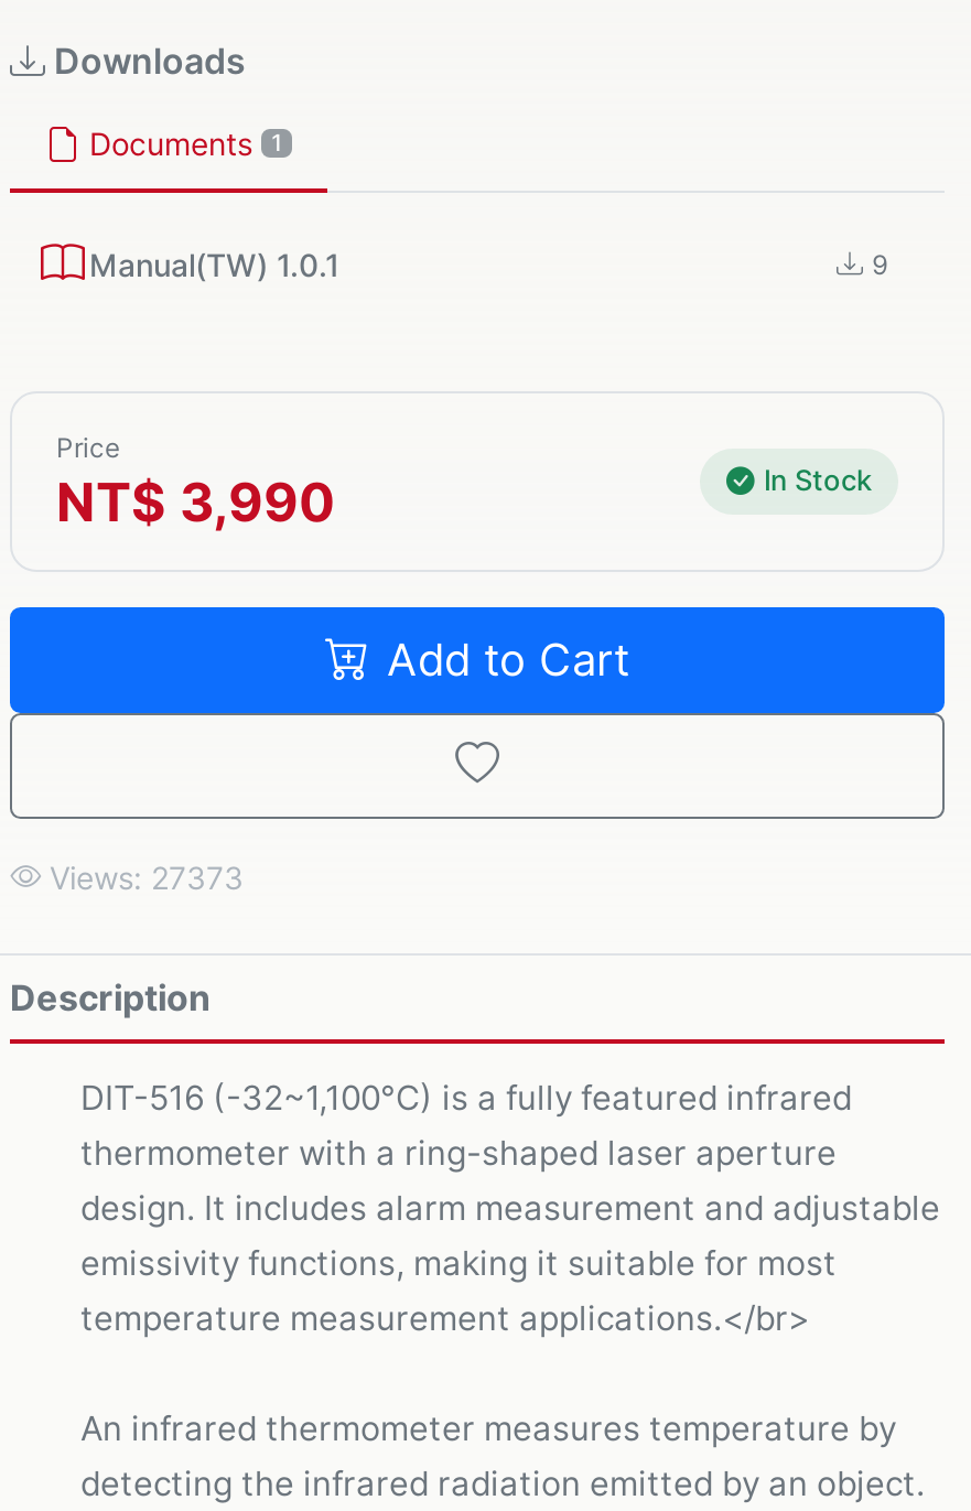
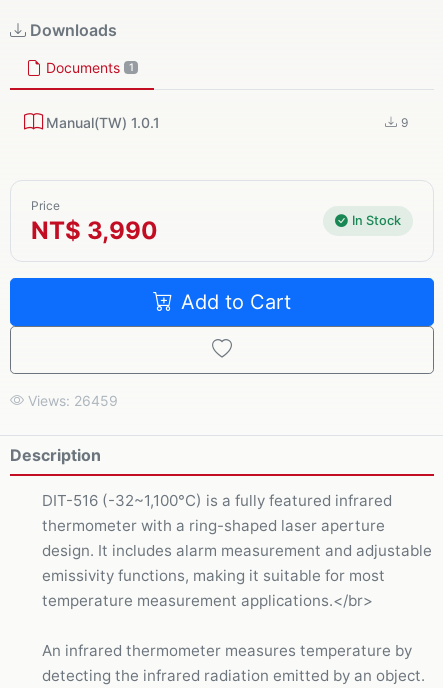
- Views: 27373
+ Views: 26459
